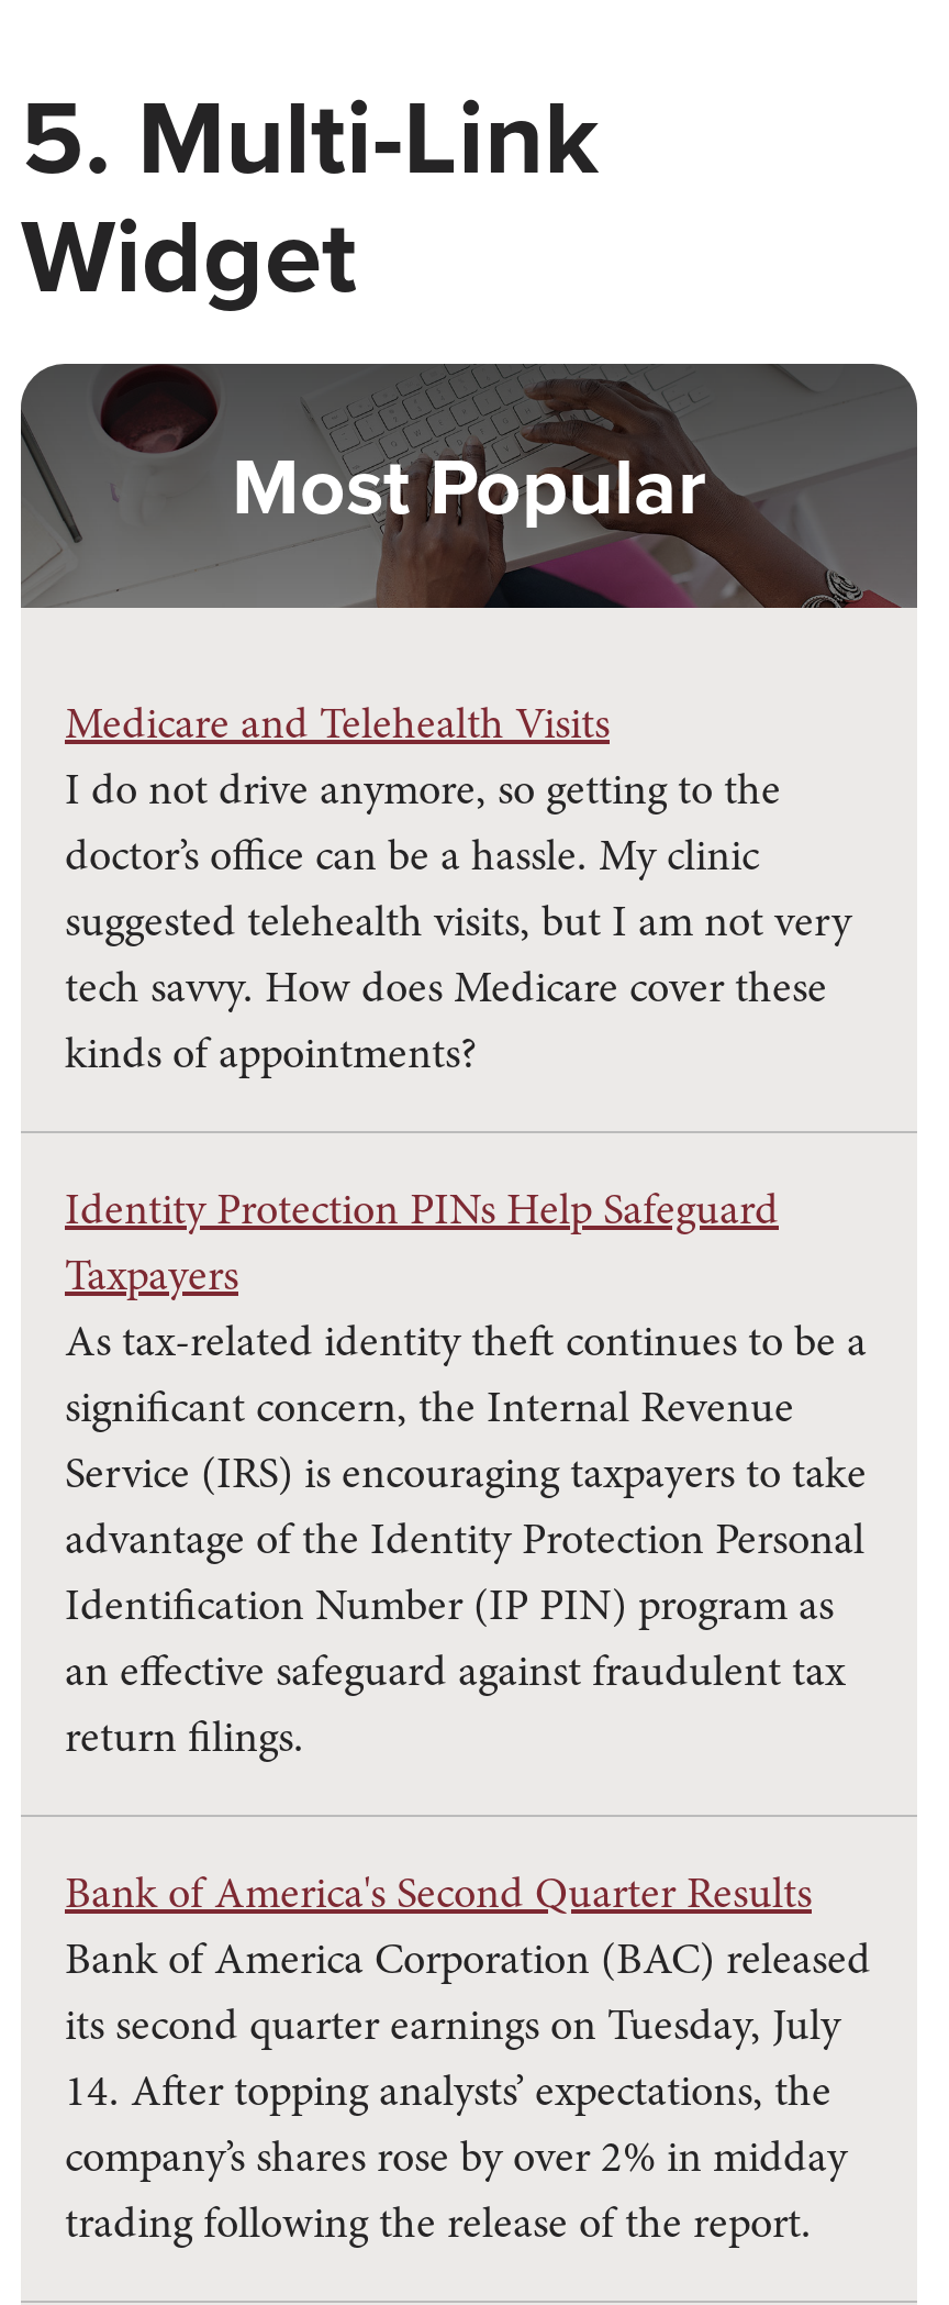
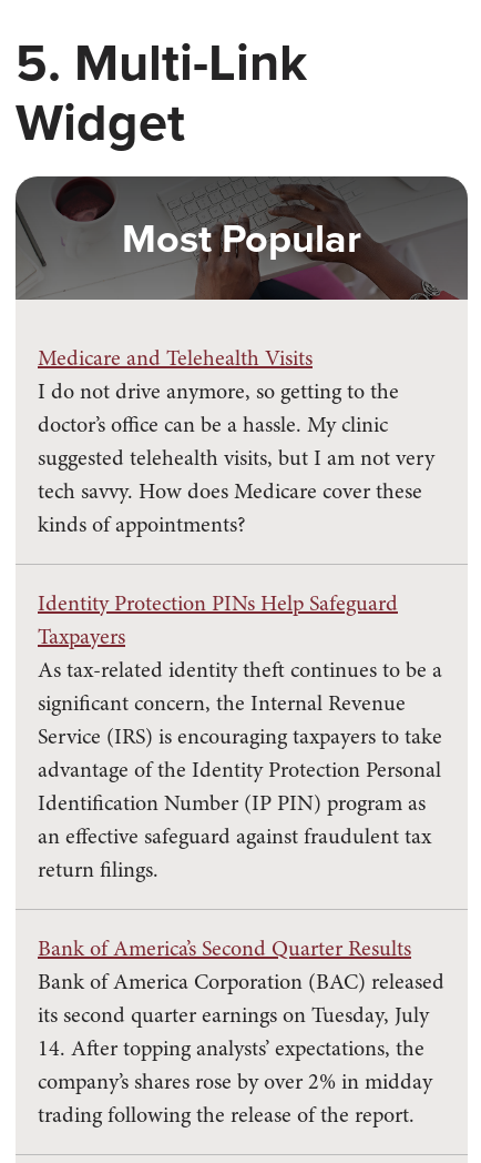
- Bank of America's Second Quarter Results
+ Bank of America’s Second Quarter Results
